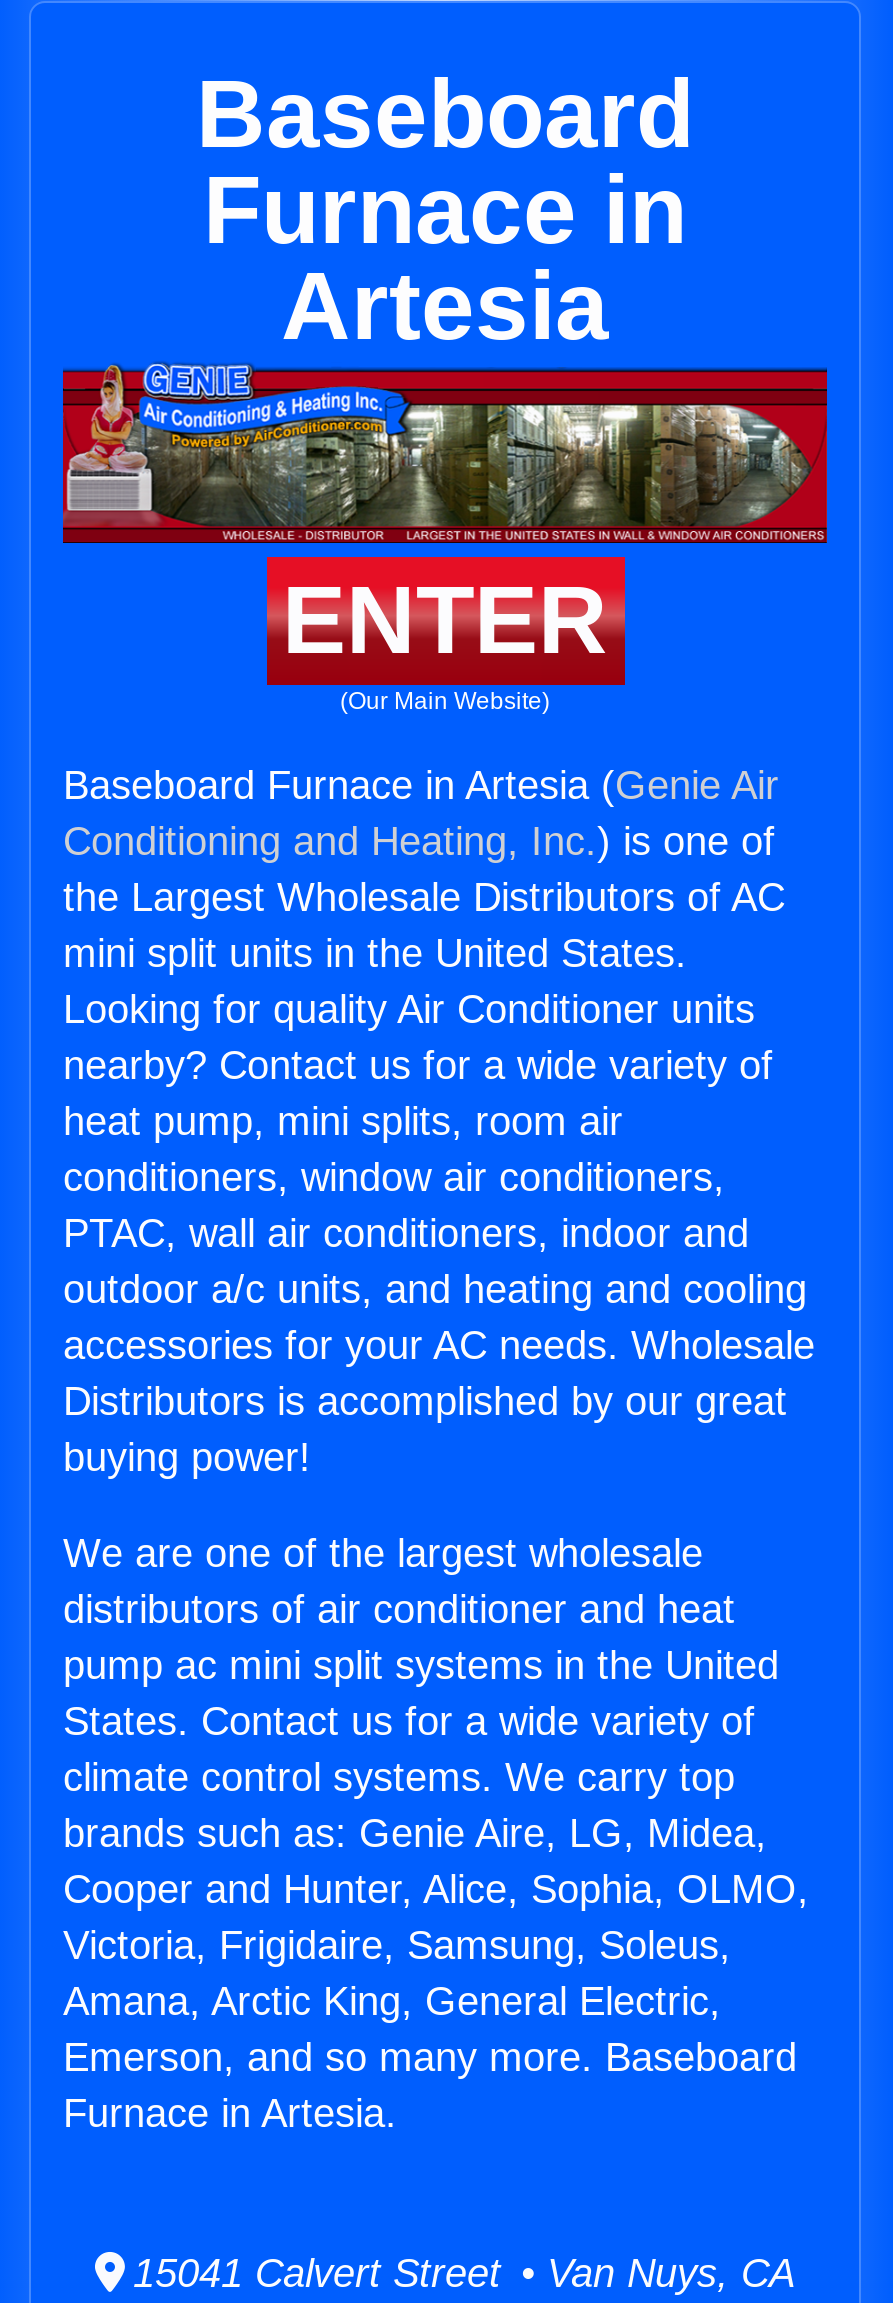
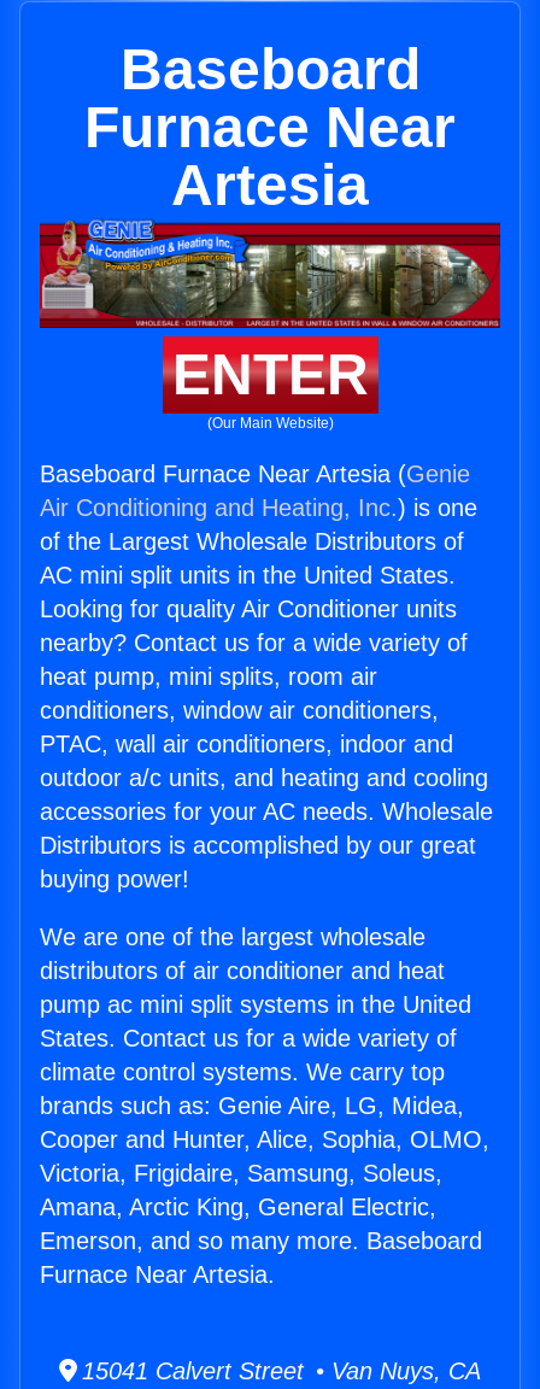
- Furnace in
+ Furnace Near

- Baseboard Furnace in Artesia (Genie Air
- Conditioning and Heating, Inc.) is one of
- the Largest Wholesale Distributors of AC
- mini split units in the United States.
+ Baseboard Furnace Near Artesia (Genie
+ Air Conditioning and Heating, Inc.) is one
+ of the Largest Wholesale Distributors of
+ AC mini split units in the United States.

- Furnace in Artesia.
+ Furnace Near Artesia.
